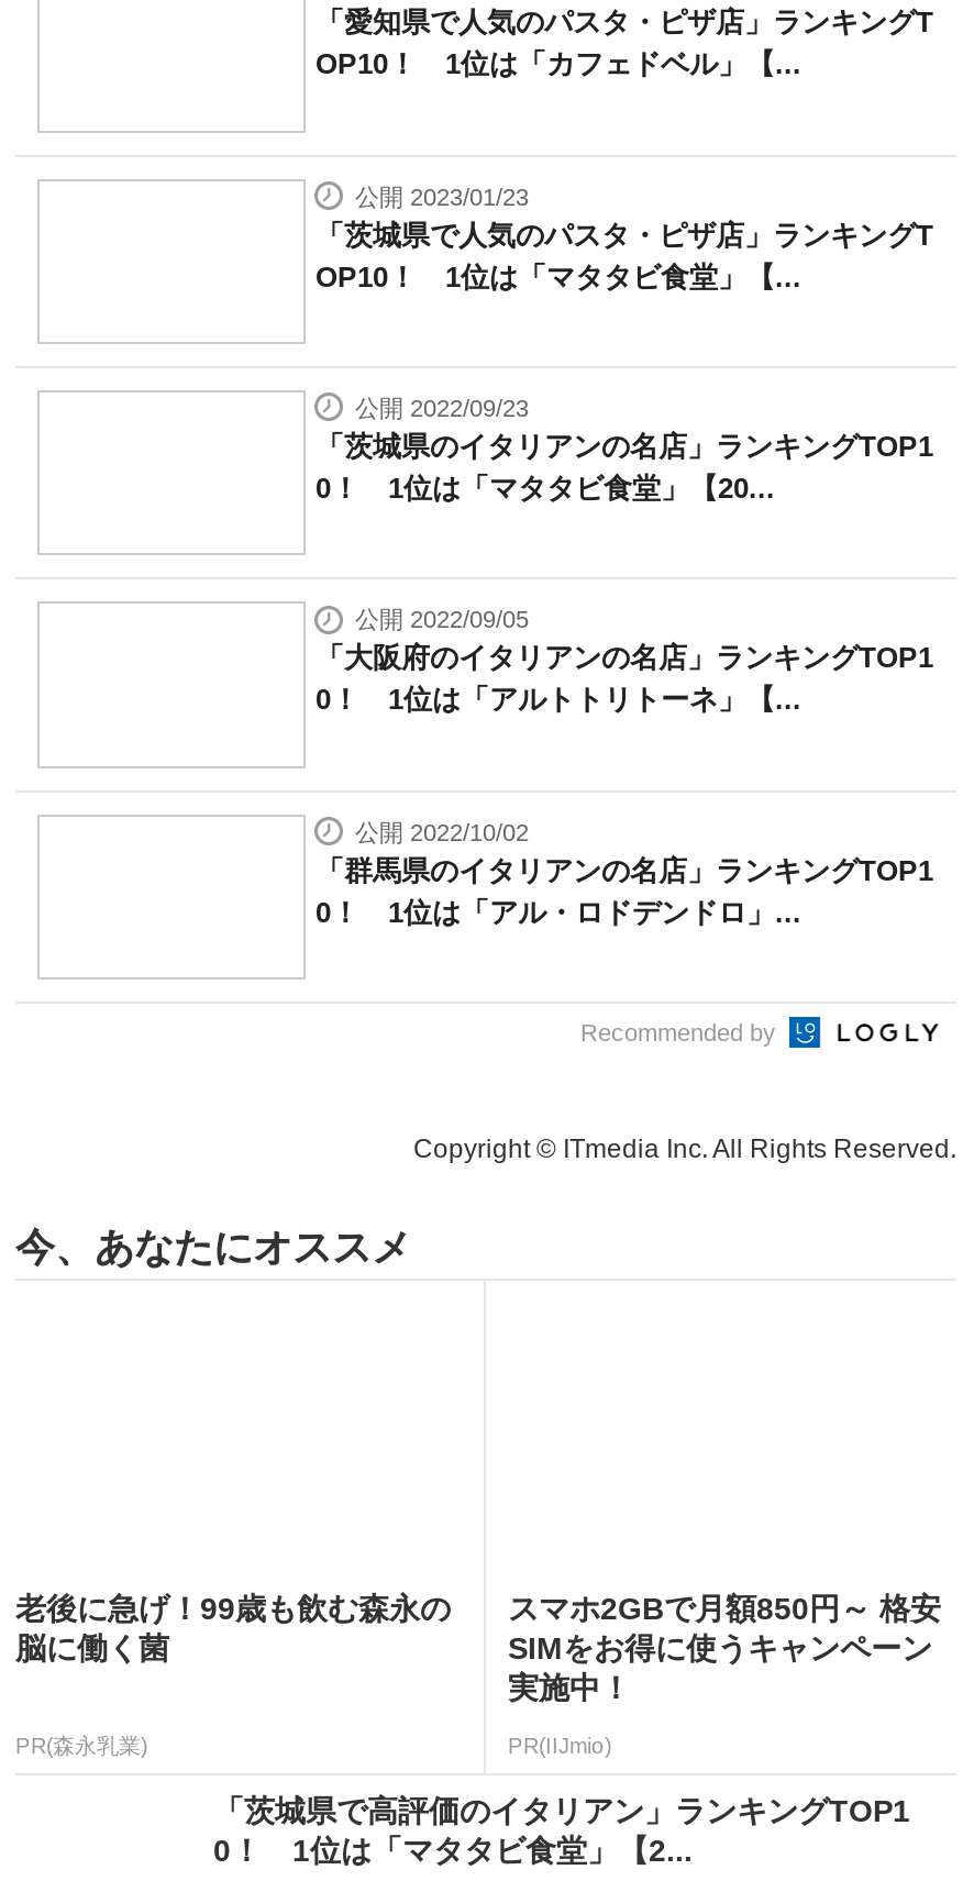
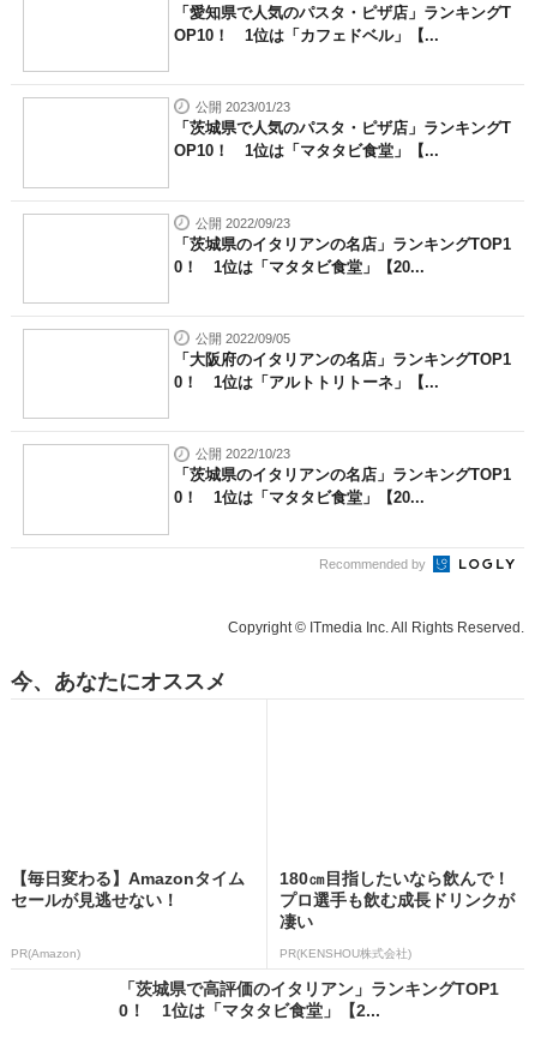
- 公開 2022/10/02
- 「群馬県のイタリアンの名店」ランキングTOP1
- 0！ 1位は「アル・ロドデンドロ」...
+ 公開 2022/10/23
+ 「茨城県のイタリアンの名店」ランキングTOP1
+ 0！ 1位は「マタタビ食堂」【20...

- 老後に急げ！99歳も飲む森永の
- 脳に働く菌
+ 【毎日変わる】Amazonタイム
+ セールが見逃せない！

- スマホ2GBで月額850円～ 格安
- SIMをお得に使うキャンペーン
- 実施中！
+ 180㎝目指したいなら飲んで！
+ プロ選手も飲む成長ドリンクが
+ 凄い

- PR(森永乳業)
+ PR(Amazon)

- PR(IIJmio)
+ PR(KENSHOU株式会社)
